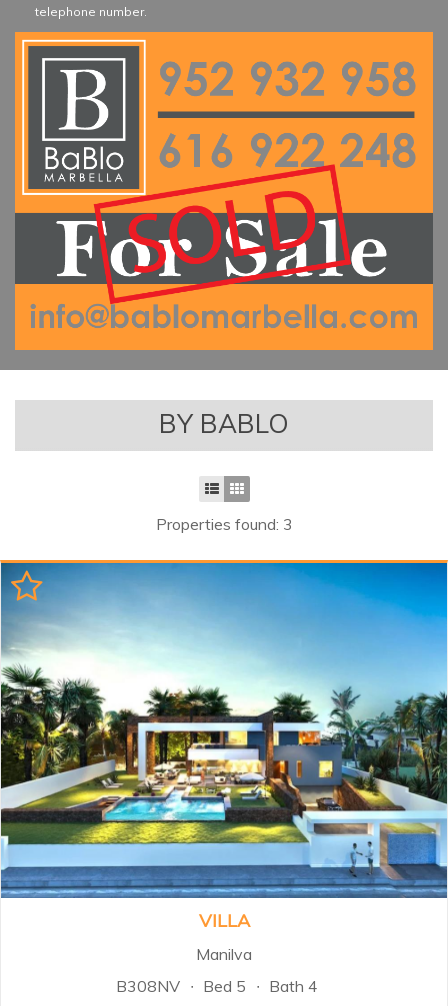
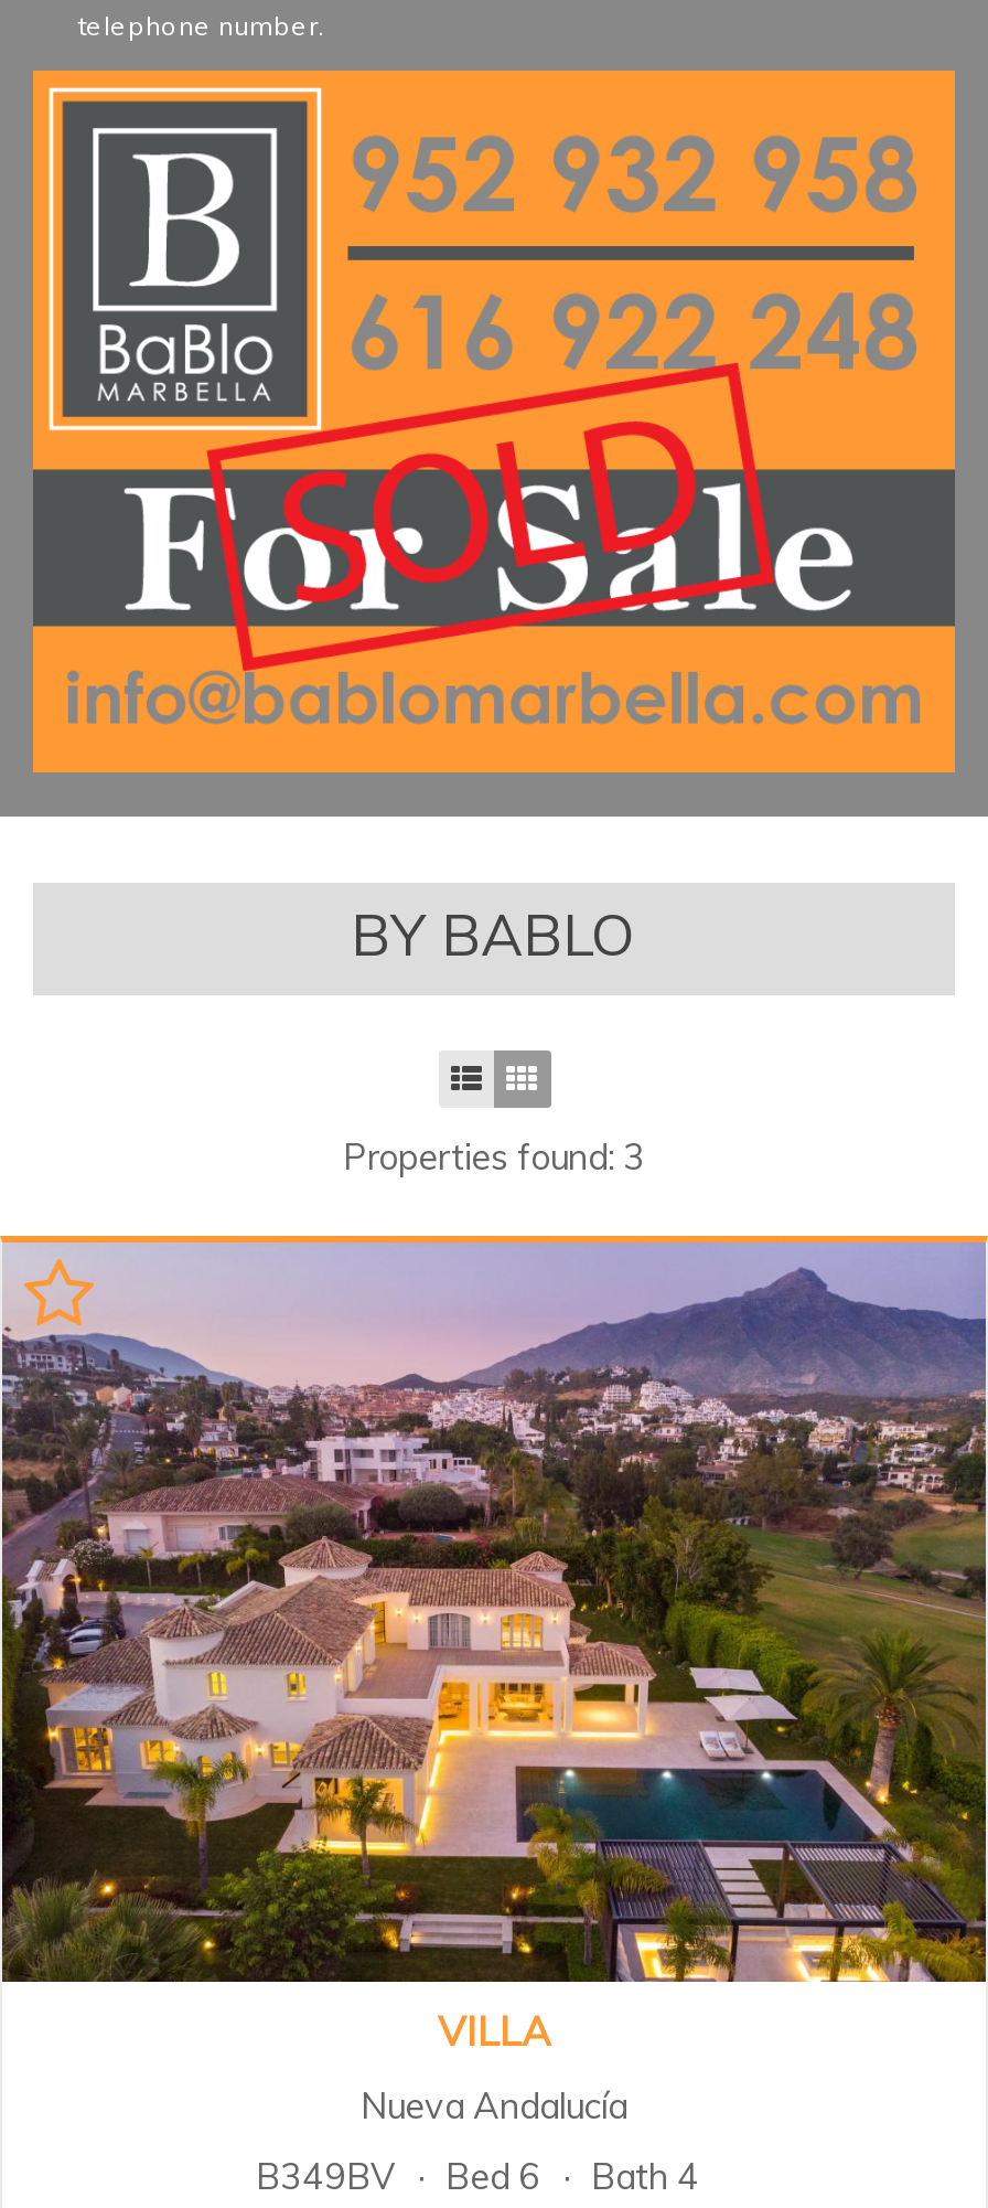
- [image]
+ [image]

- Manilva
+ Nueva Andalucía

- B308NV
- Bed 5
+ B349BV
+ Bed 6
